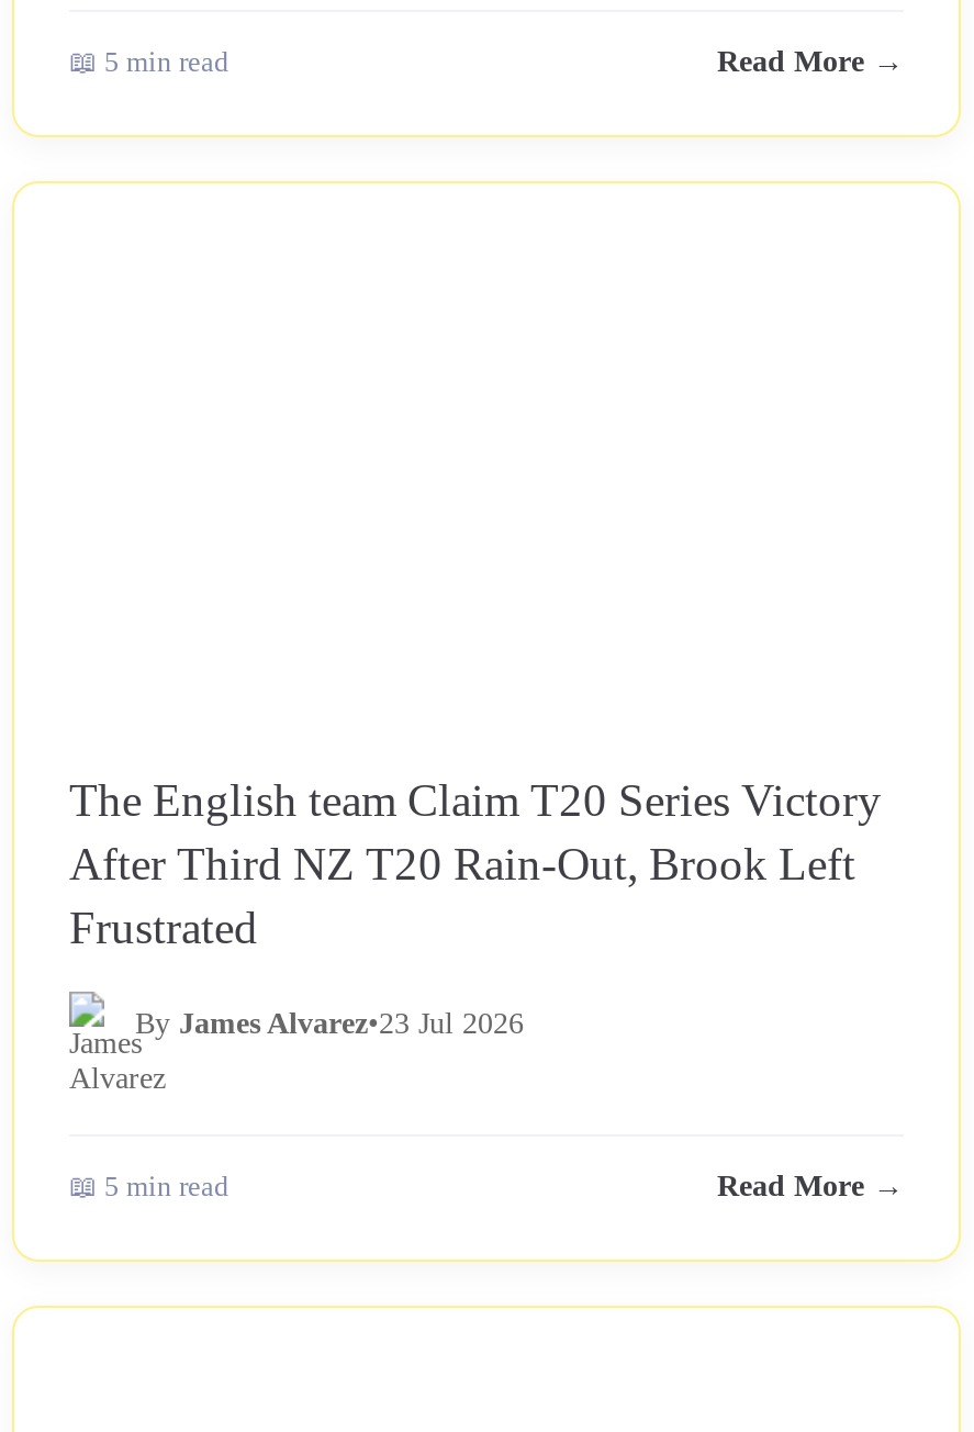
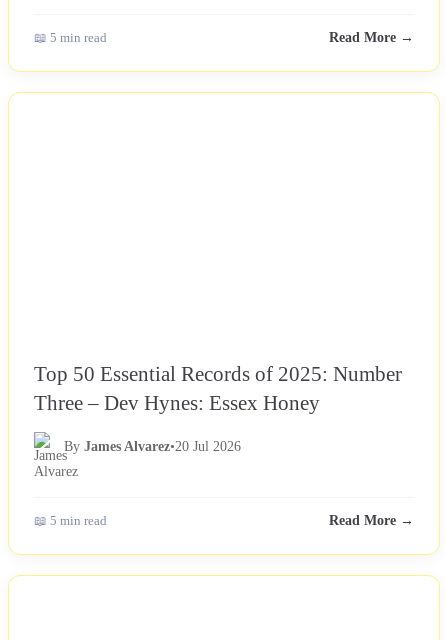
- The English team Claim T20 Series Victory
- After Third NZ T20 Rain-Out, Brook Left
- Frustrated
+ Top 50 Essential Records of 2025: Number
+ Three – Dev Hynes: Essex Honey

- By James Alvarez•23 Jul 2026
+ By James Alvarez•20 Jul 2026
